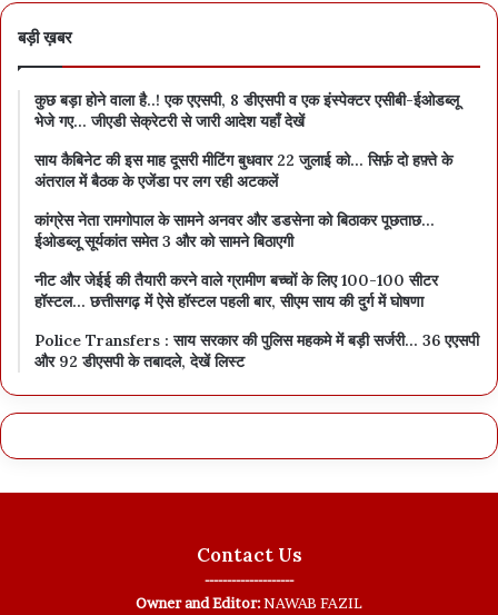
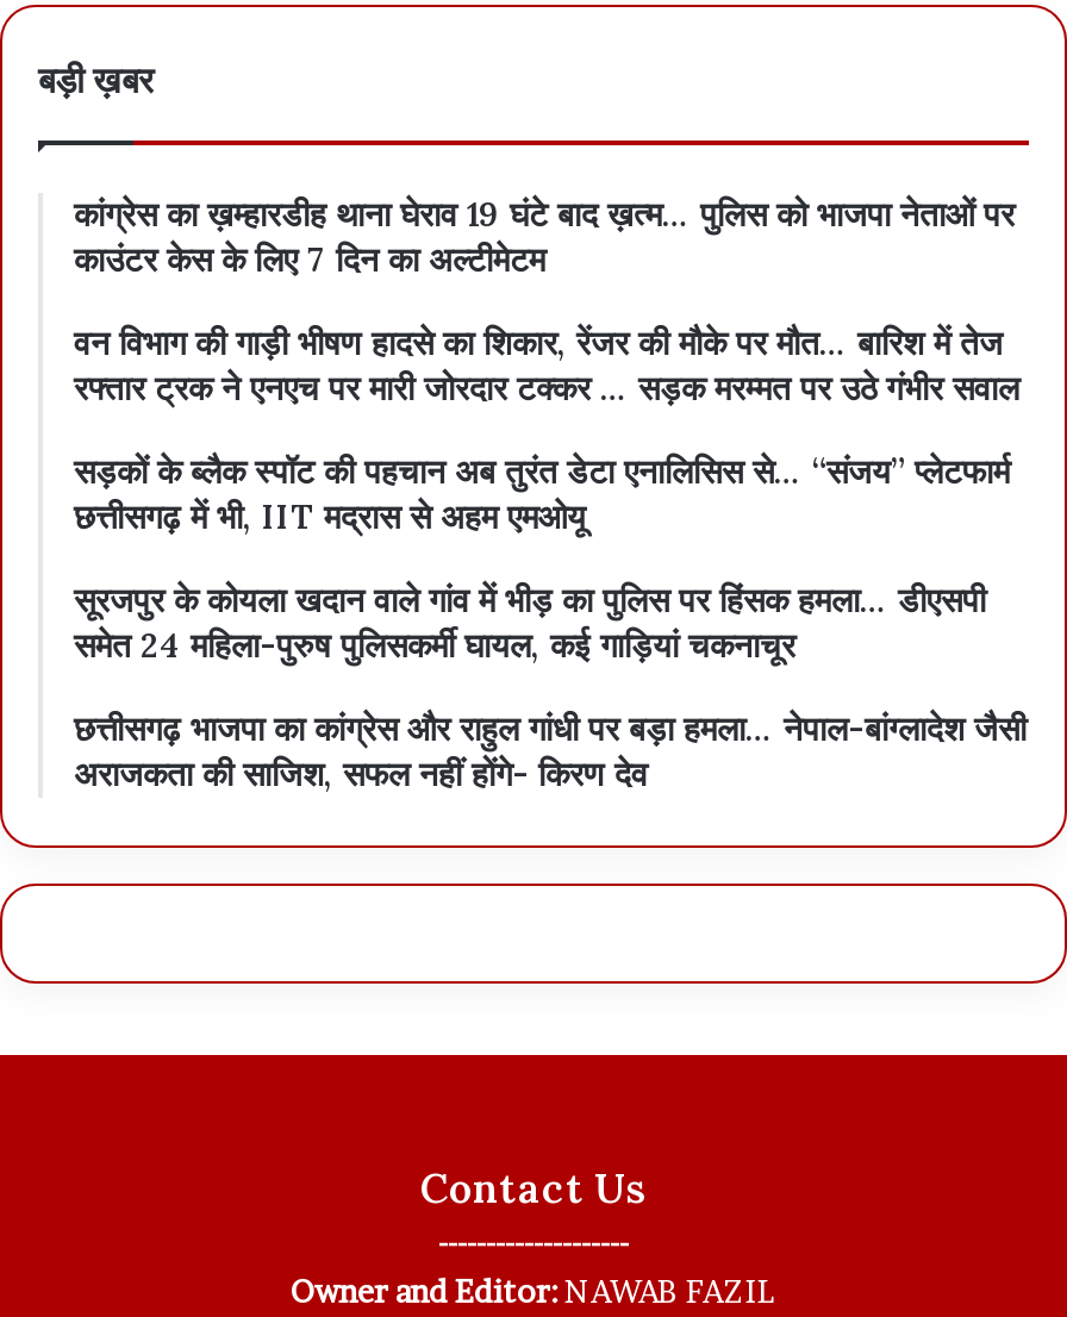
- कुछ बड़ा होने वाला है..! एक एएसपी, 8 डीएसपी व एक इंस्पेक्टर एसीबी-ईओडब्लू
- भेजे गए… जीएडी सेक्रेटरी से जारी आदेश यहाँ देखें
+ कांग्रेस का ख़म्हारडीह थाना घेराव 19 घंटे बाद ख़त्म… पुलिस को भाजपा नेताओं पर
+ काउंटर केस के लिए 7 दिन का अल्टीमेटम

- साय कैबिनेट की इस माह दूसरी मीटिंग बुधवार 22 जुलाई को… सिर्फ़ दो हफ़्ते के
- अंतराल में बैठक के एजेंडा पर लग रही अटकलें
+ वन विभाग की गाड़ी भीषण हादसे का शिकार, रेंजर की मौके पर मौत… बारिश में तेज
+ रफ्तार ट्रक ने एनएच पर मारी जोरदार टक्कर … सड़क मरम्मत पर उठे गंभीर सवाल

- कांग्रेस नेता रामगोपाल के सामने अनवर और डडसेना को बिठाकर पूछताछ…
- ईओडब्लू सूर्यकांत समेत 3 और को सामने बिठाएगी
+ सड़कों के ब्लैक स्पॉट की पहचान अब तुरंत डेटा एनालिसिस से… “संजय” प्लेटफार्म
+ छत्तीसगढ़ में भी, IIT मद्रास से अहम एमओयू

- नीट और जेईई की तैयारी करने वाले ग्रामीण बच्चों के लिए 100-100 सीटर
- हॉस्टल… छत्तीसगढ़ में ऐसे हॉस्टल पहली बार, सीएम साय की दुर्ग में घोषणा
+ सूरजपुर के कोयला खदान वाले गांव में भीड़ का पुलिस पर हिंसक हमला… डीएसपी
+ समेत 24 महिला-पुरुष पुलिसकर्मी घायल, कई गाड़ियां चकनाचूर

- Police Transfers : साय सरकार की पुलिस महकमे में बड़ी सर्जरी… 36 एएसपी
- और 92 डीएसपी के तबादले, देखें लिस्ट
+ छत्तीसगढ़ भाजपा का कांग्रेस और राहुल गांधी पर बड़ा हमला… नेपाल-बांग्लादेश जैसी
+ अराजकता की साजिश, सफल नहीं होंगे- किरण देव
